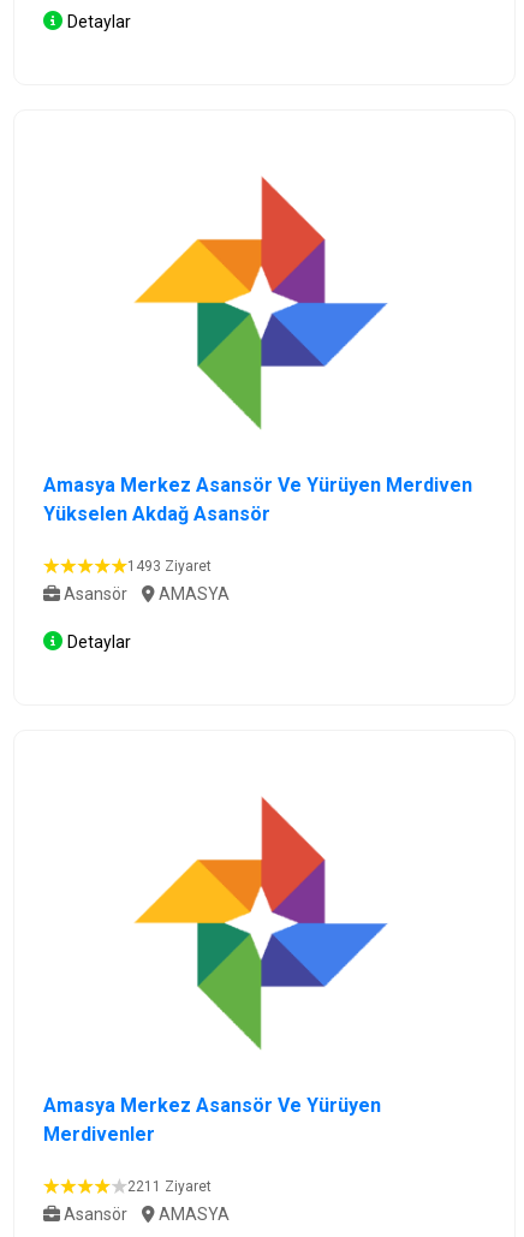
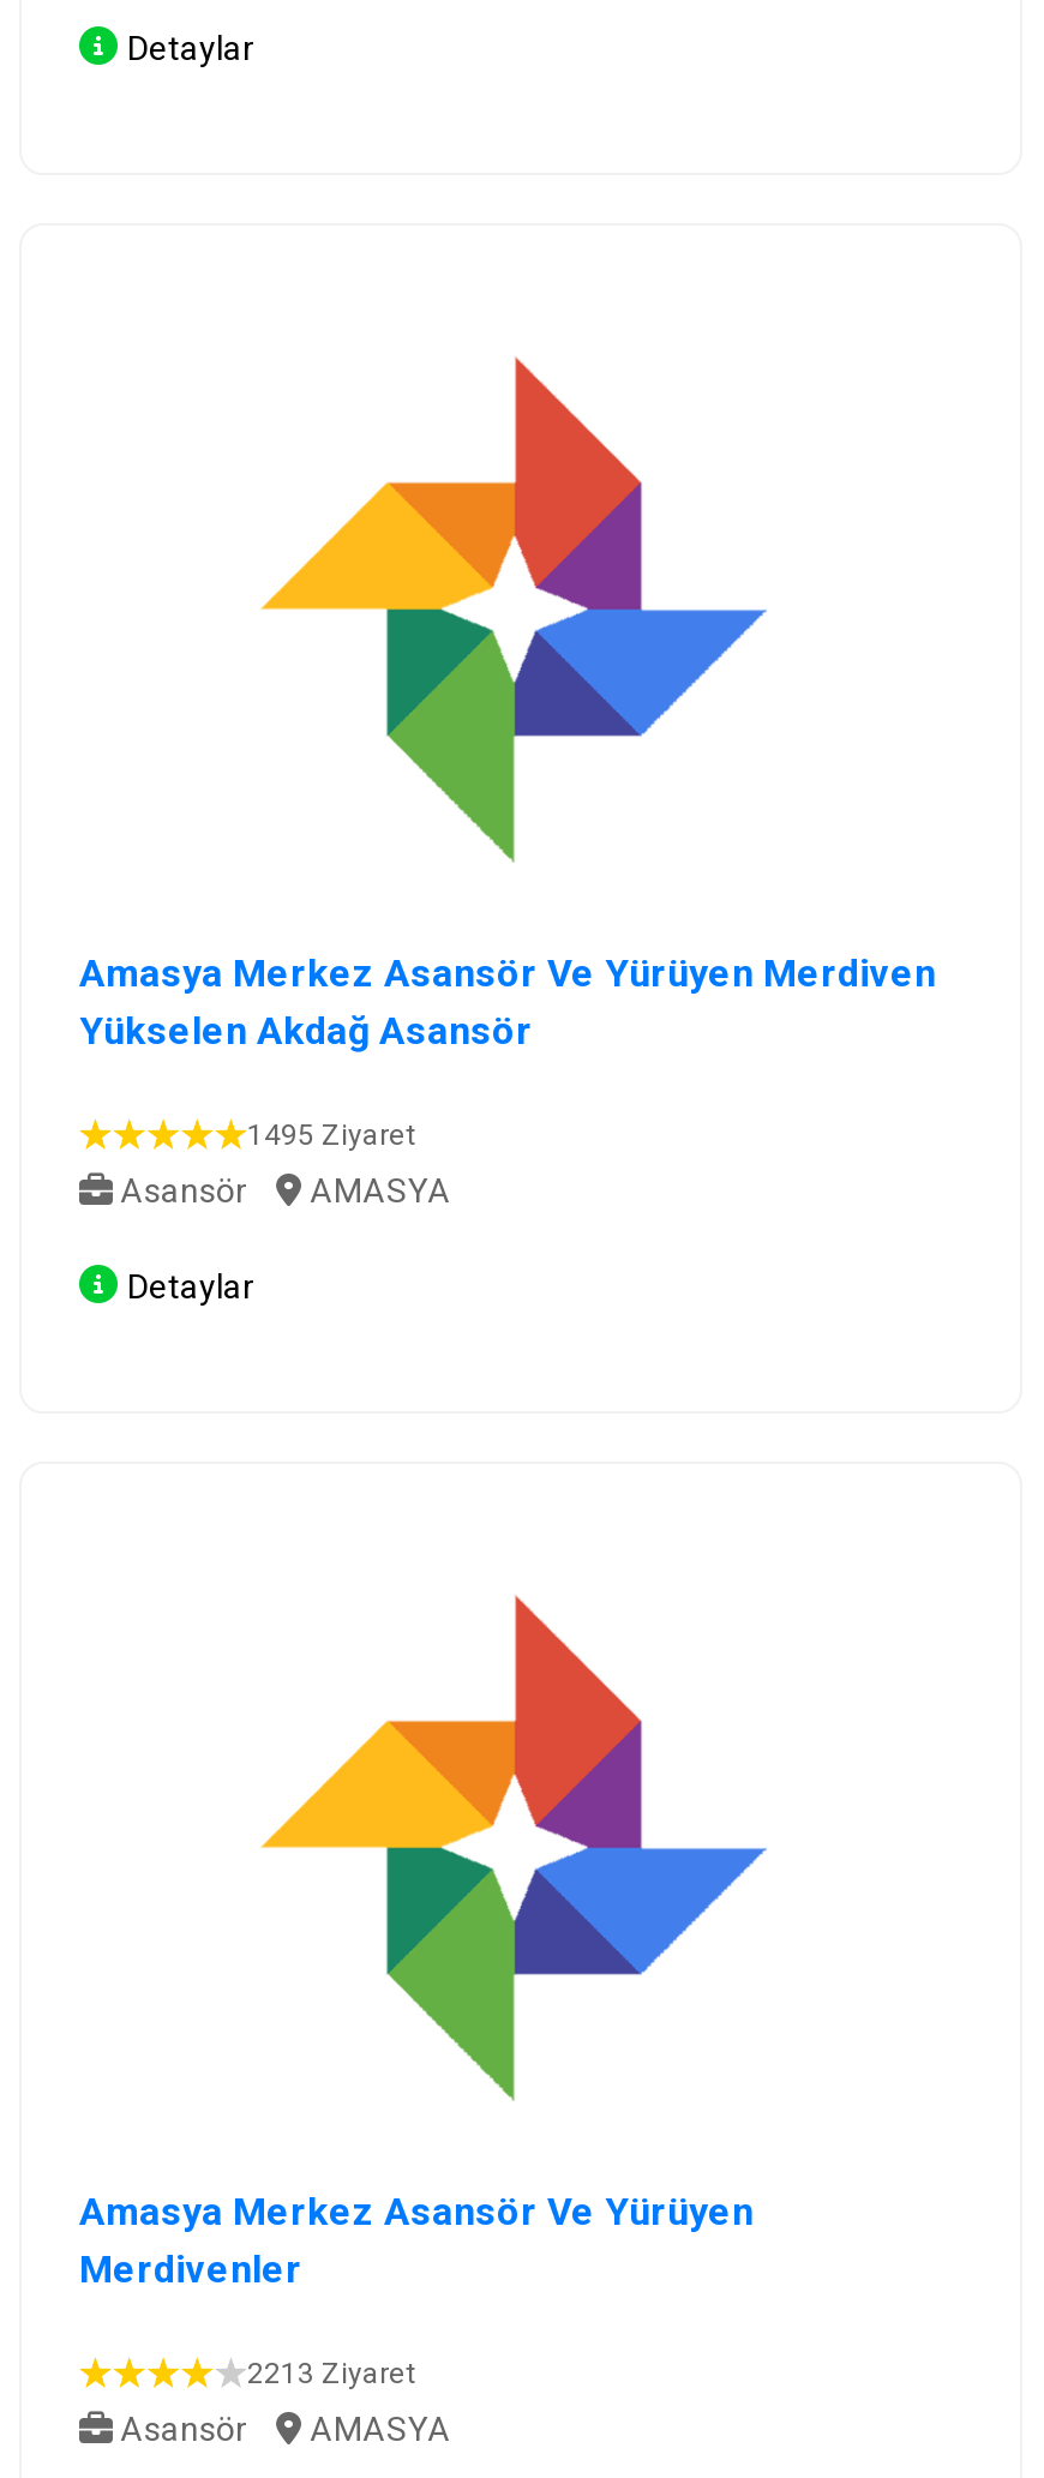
- 1493 Ziyaret
+ 1495 Ziyaret

- 2211 Ziyaret
+ 2213 Ziyaret
